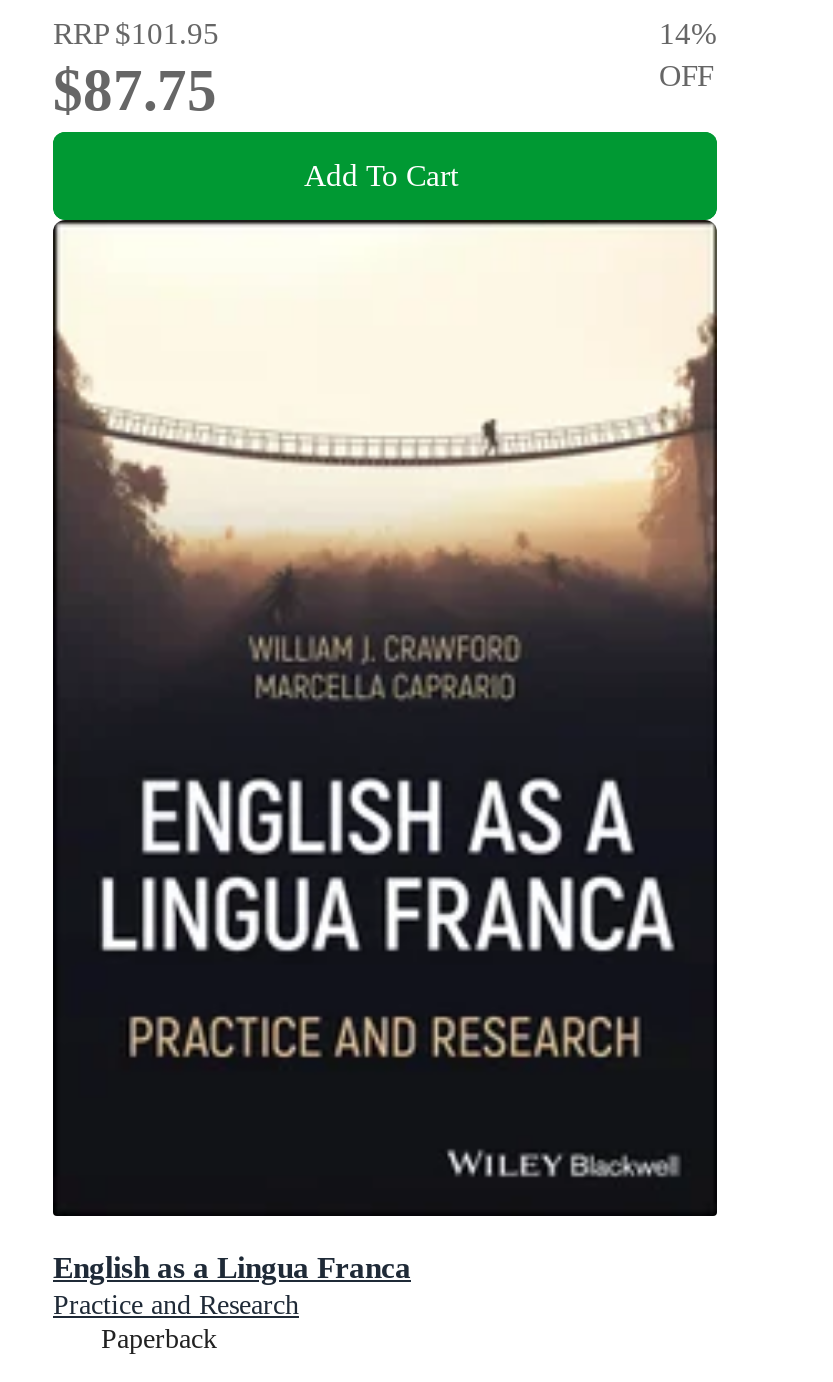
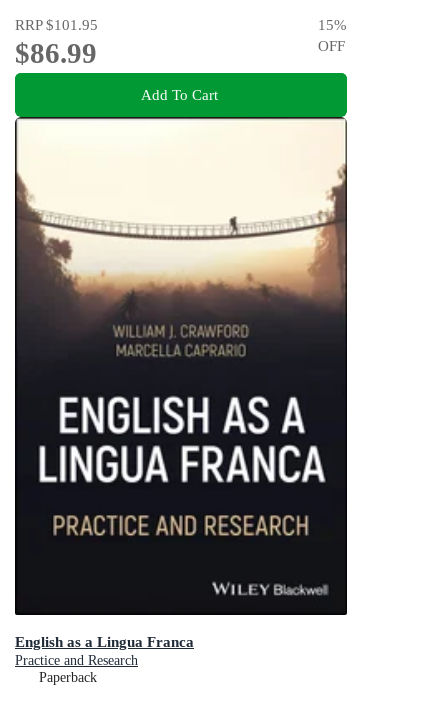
- 14%
+ 15%

- $87.75
+ $86.99
